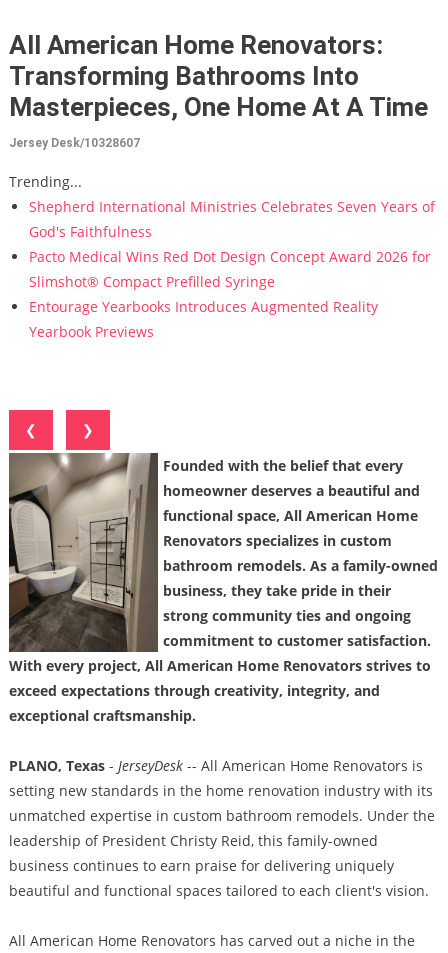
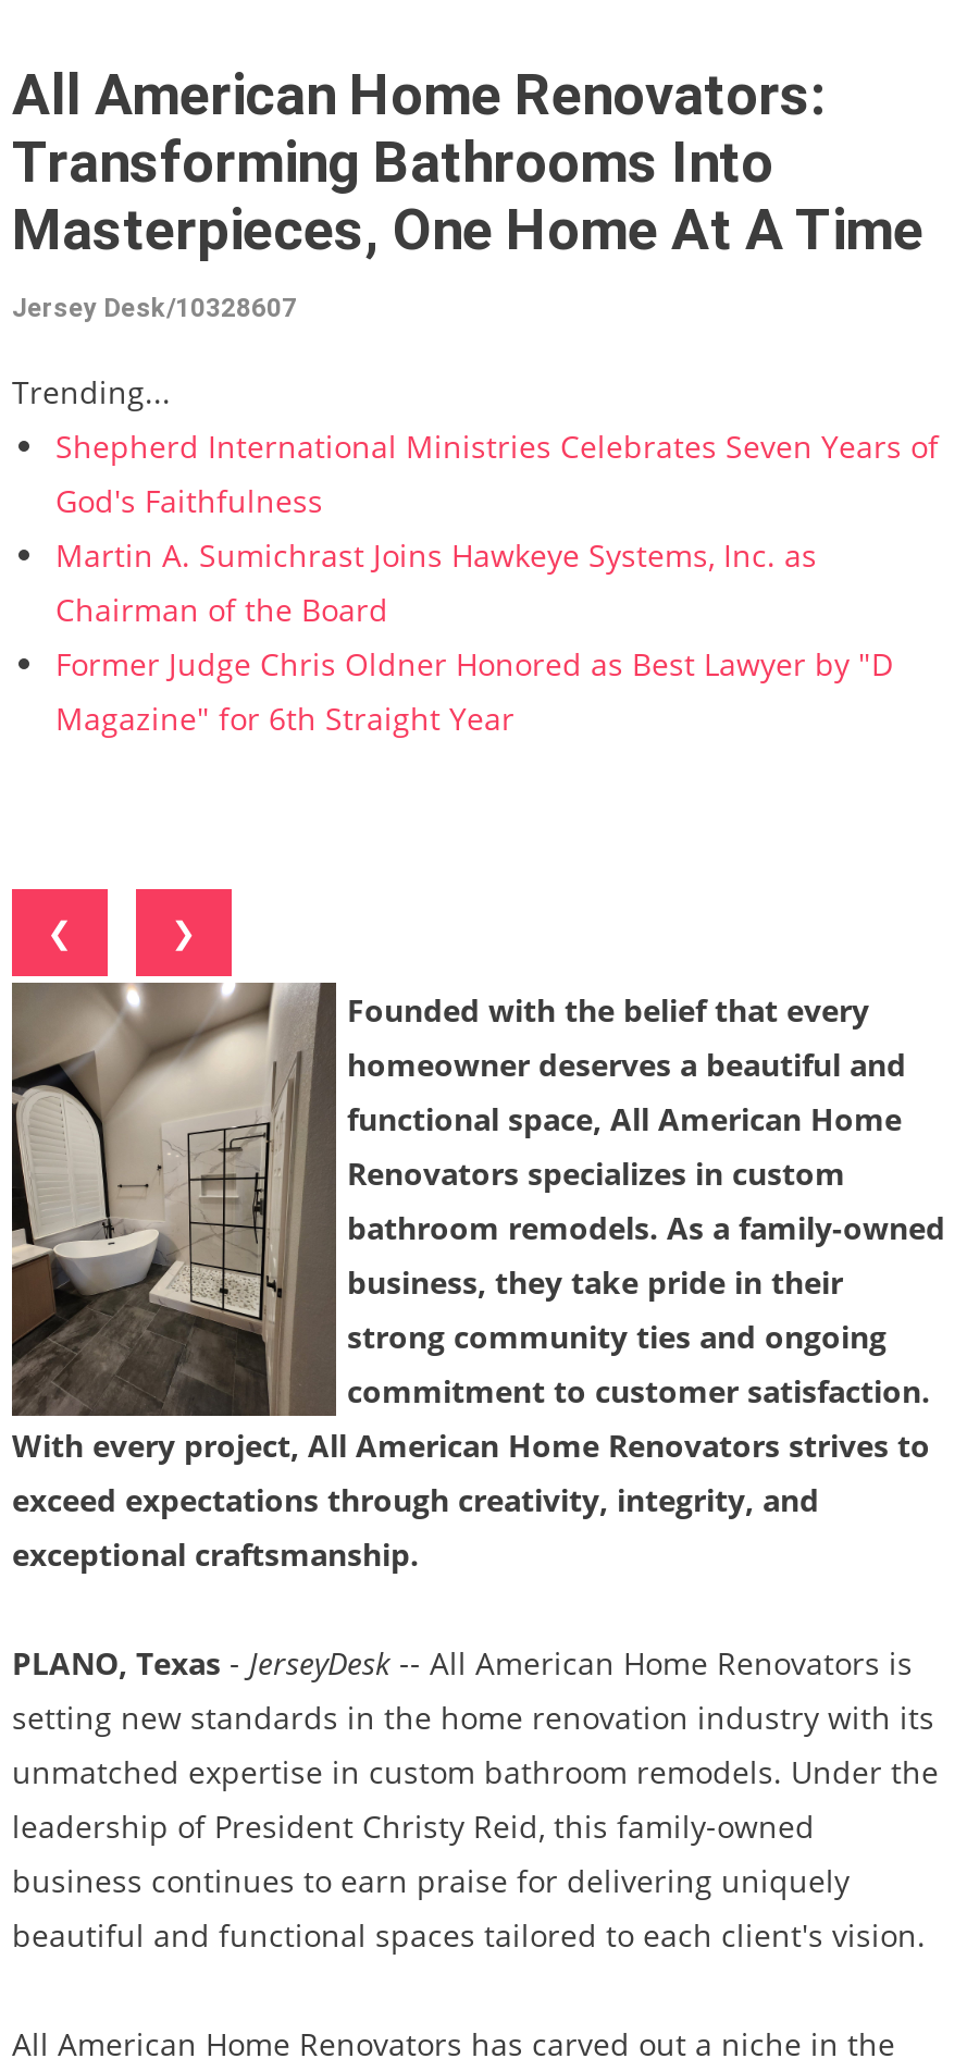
- Pacto Medical Wins Red Dot Design Concept Award 2026 for
- Slimshot® Compact Prefilled Syringe
- Entourage Yearbooks Introduces Augmented Reality
- Yearbook Previews
+ Martin A. Sumichrast Joins Hawkeye Systems, Inc. as
+ Chairman of the Board
+ Former Judge Chris Oldner Honored as Best Lawyer by "D
+ Magazine" for 6th Straight Year
